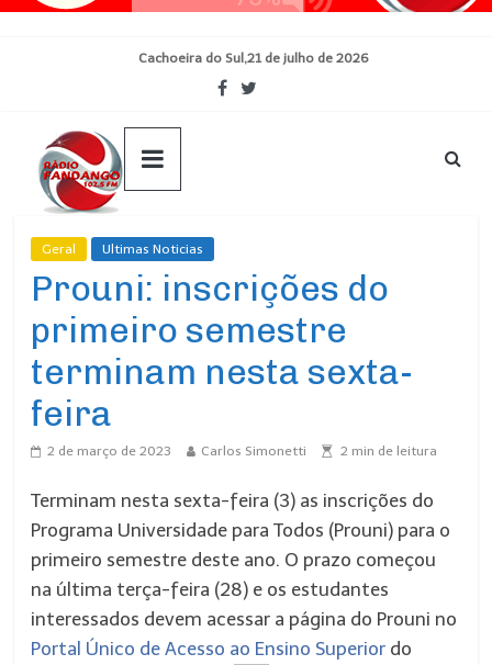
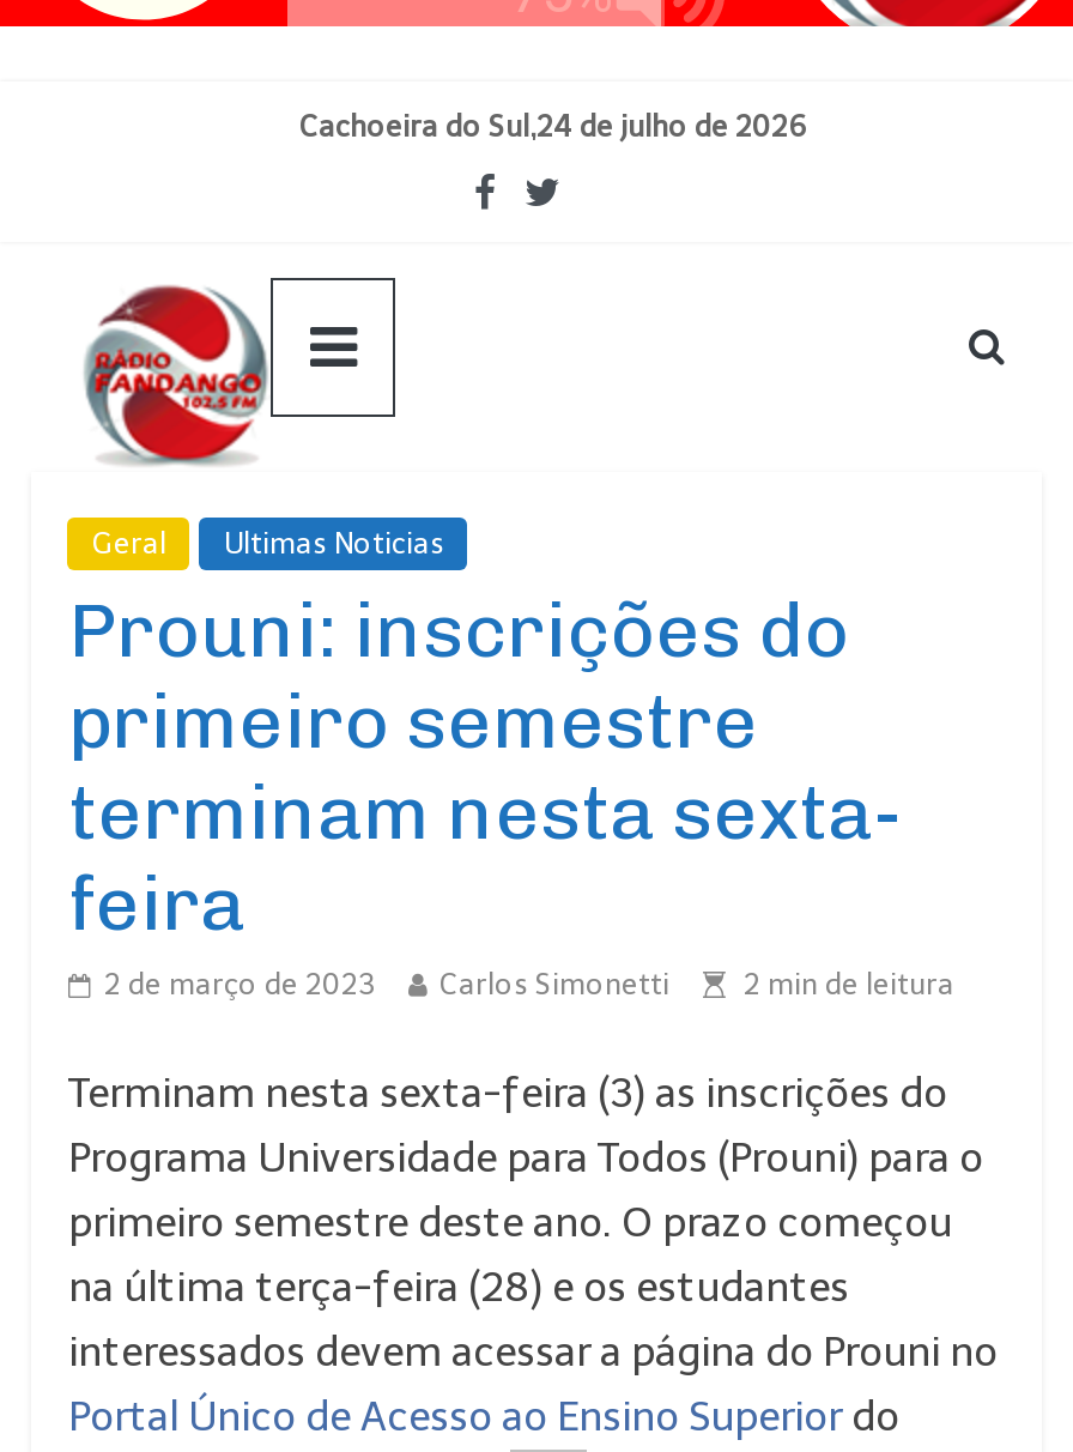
- Cachoeira do Sul,21 de julho de 2026
+ Cachoeira do Sul,24 de julho de 2026
